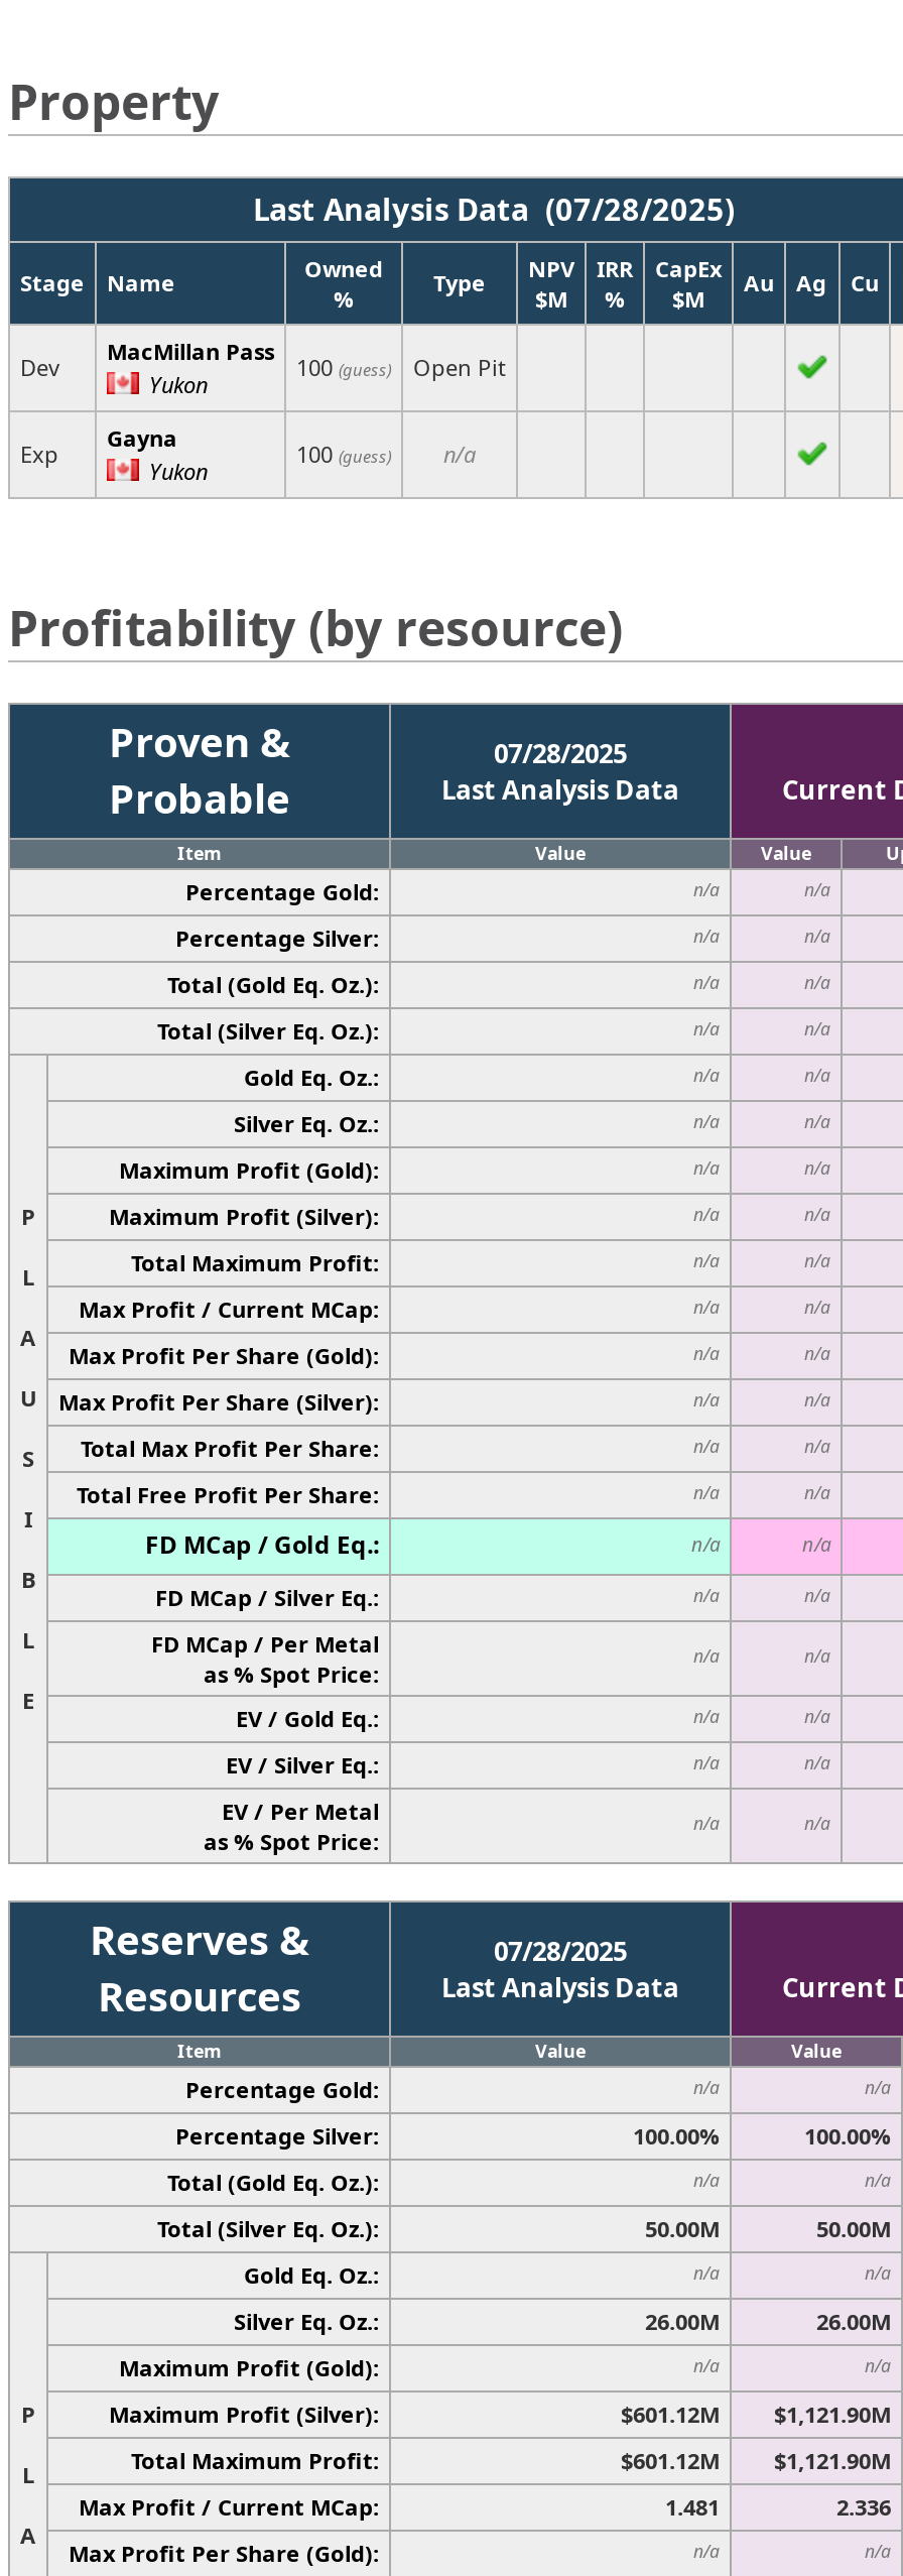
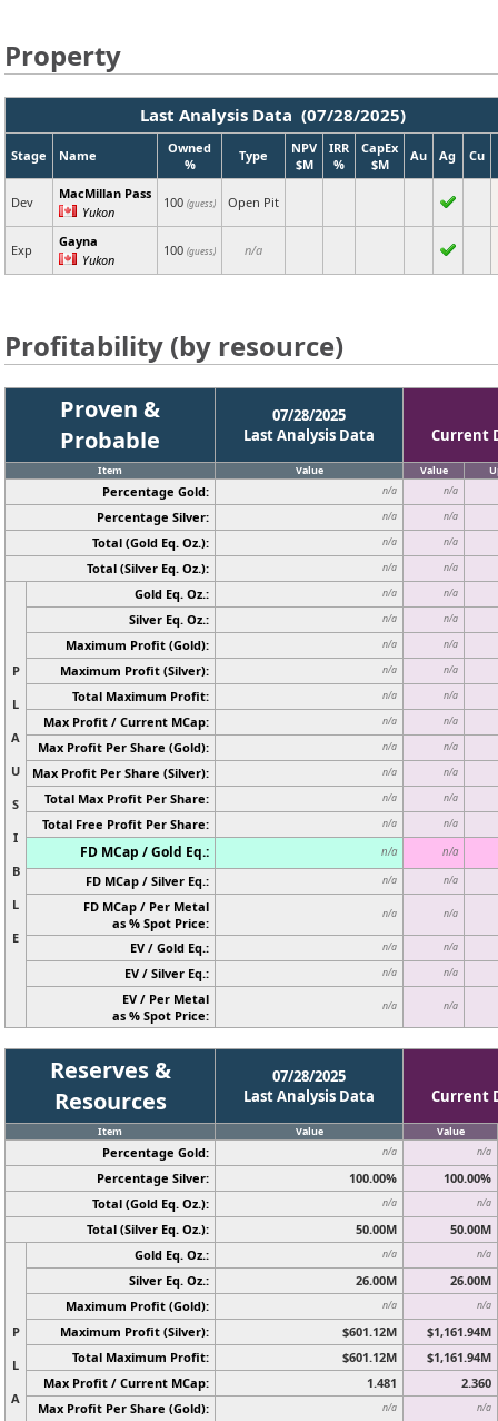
- $601.12M $1,121.90M
+ $601.12M $1,161.94M

- $601.12M $1,121.90M
+ $601.12M $1,161.94M

- 2.336
+ 2.360
